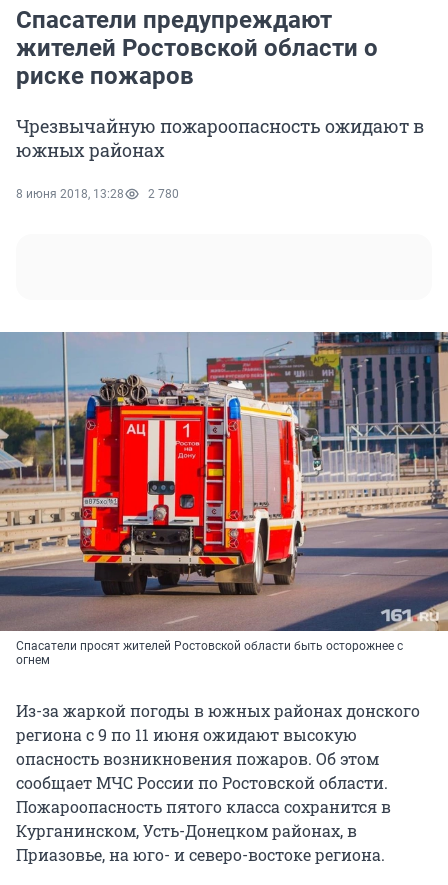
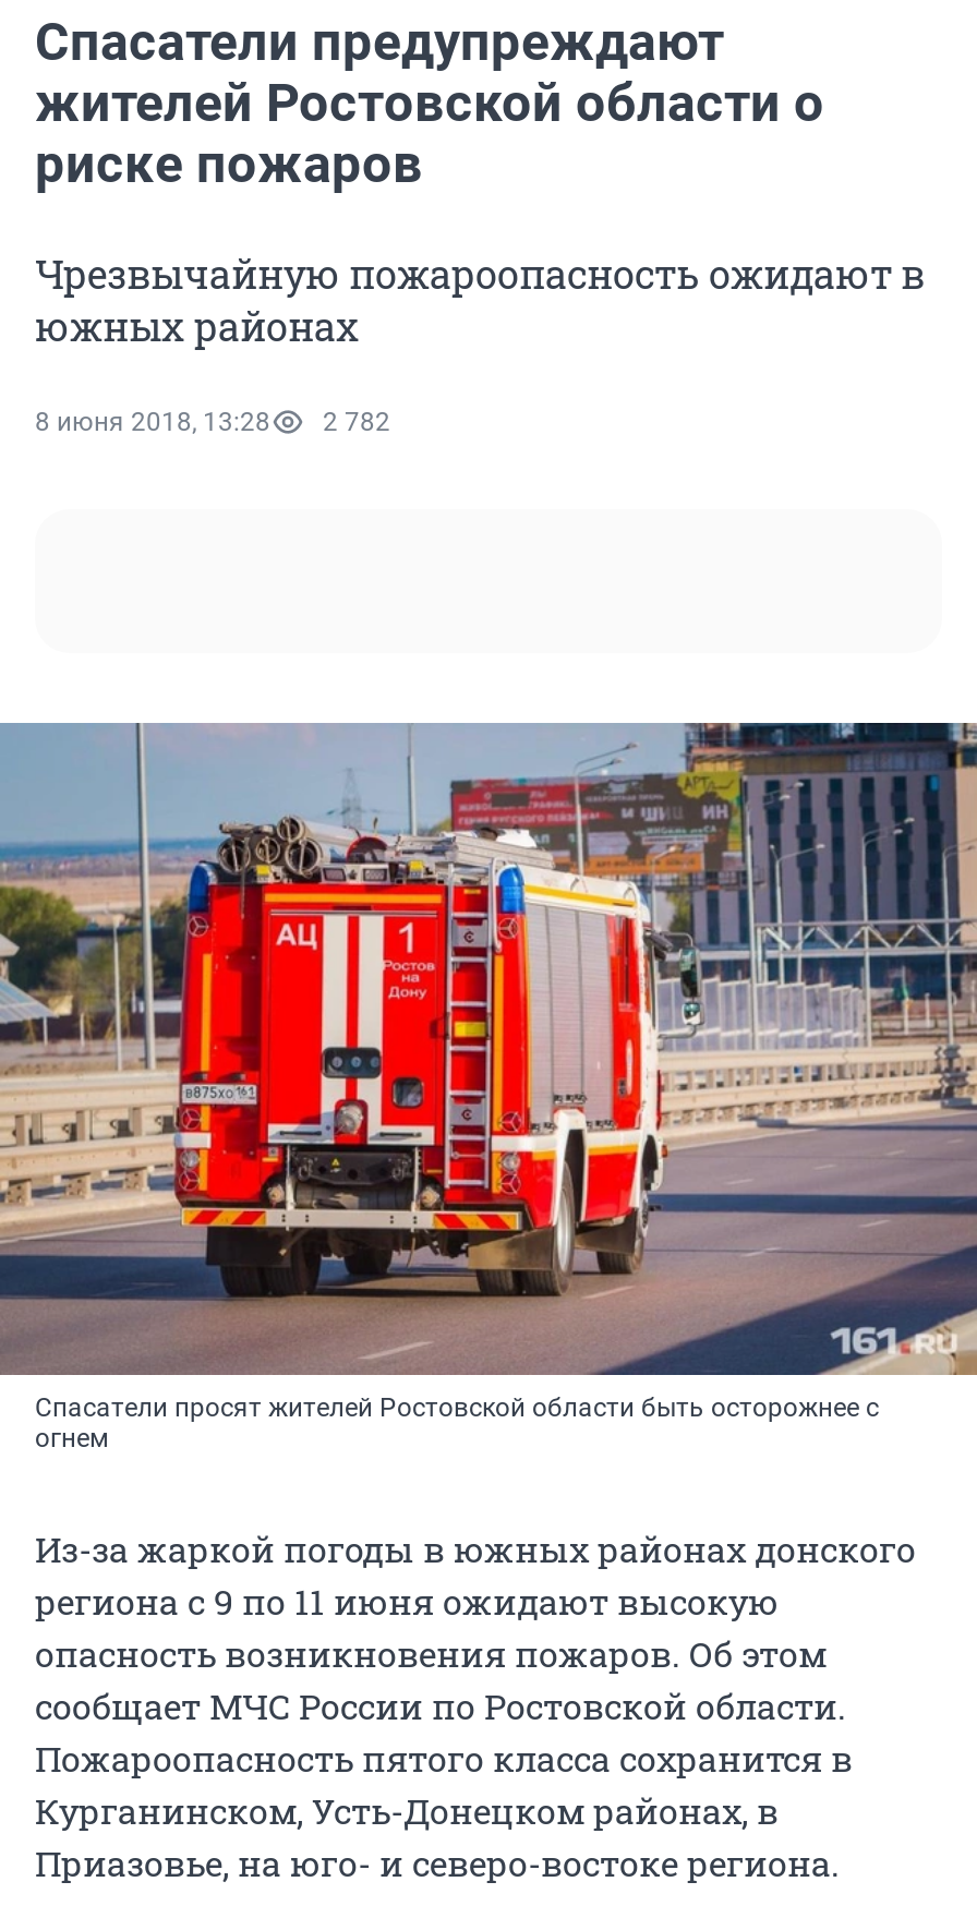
- 8 июня 2018, 13:28 2 780
+ 8 июня 2018, 13:28 2 782
